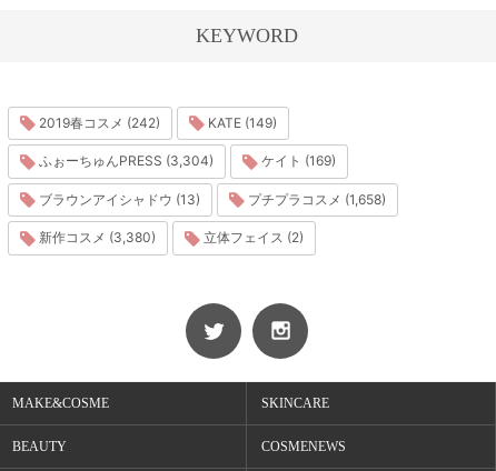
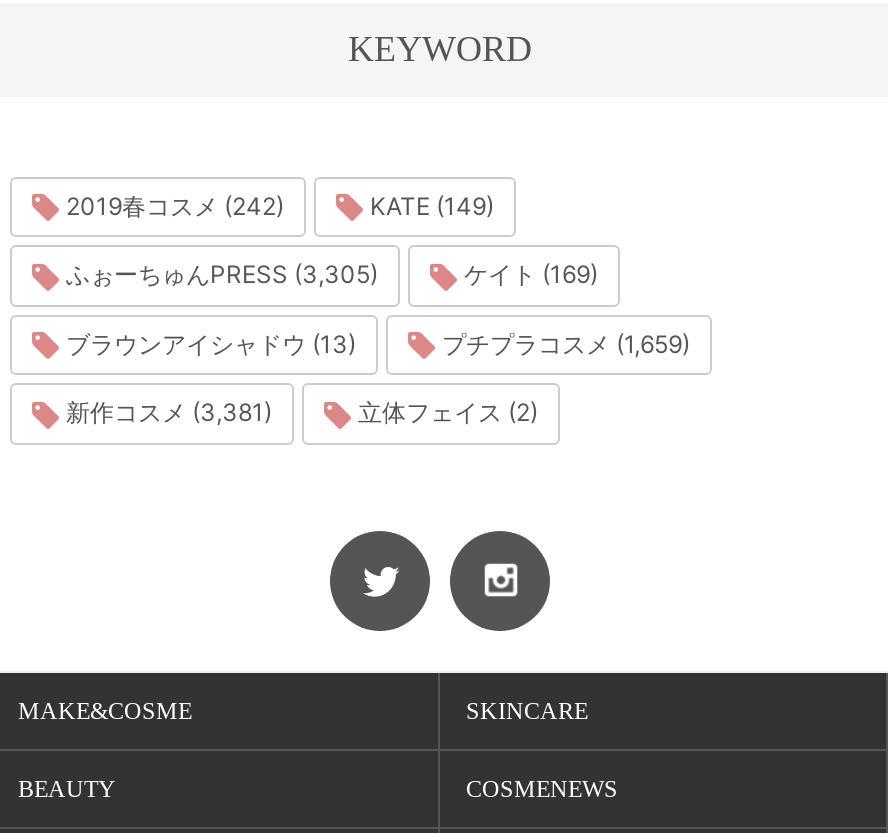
- ふぉーちゅんPRESS (3,304)
+ ふぉーちゅんPRESS (3,305)

- プチプラコスメ (1,658)
+ プチプラコスメ (1,659)

- 新作コスメ (3,380)
+ 新作コスメ (3,381)
